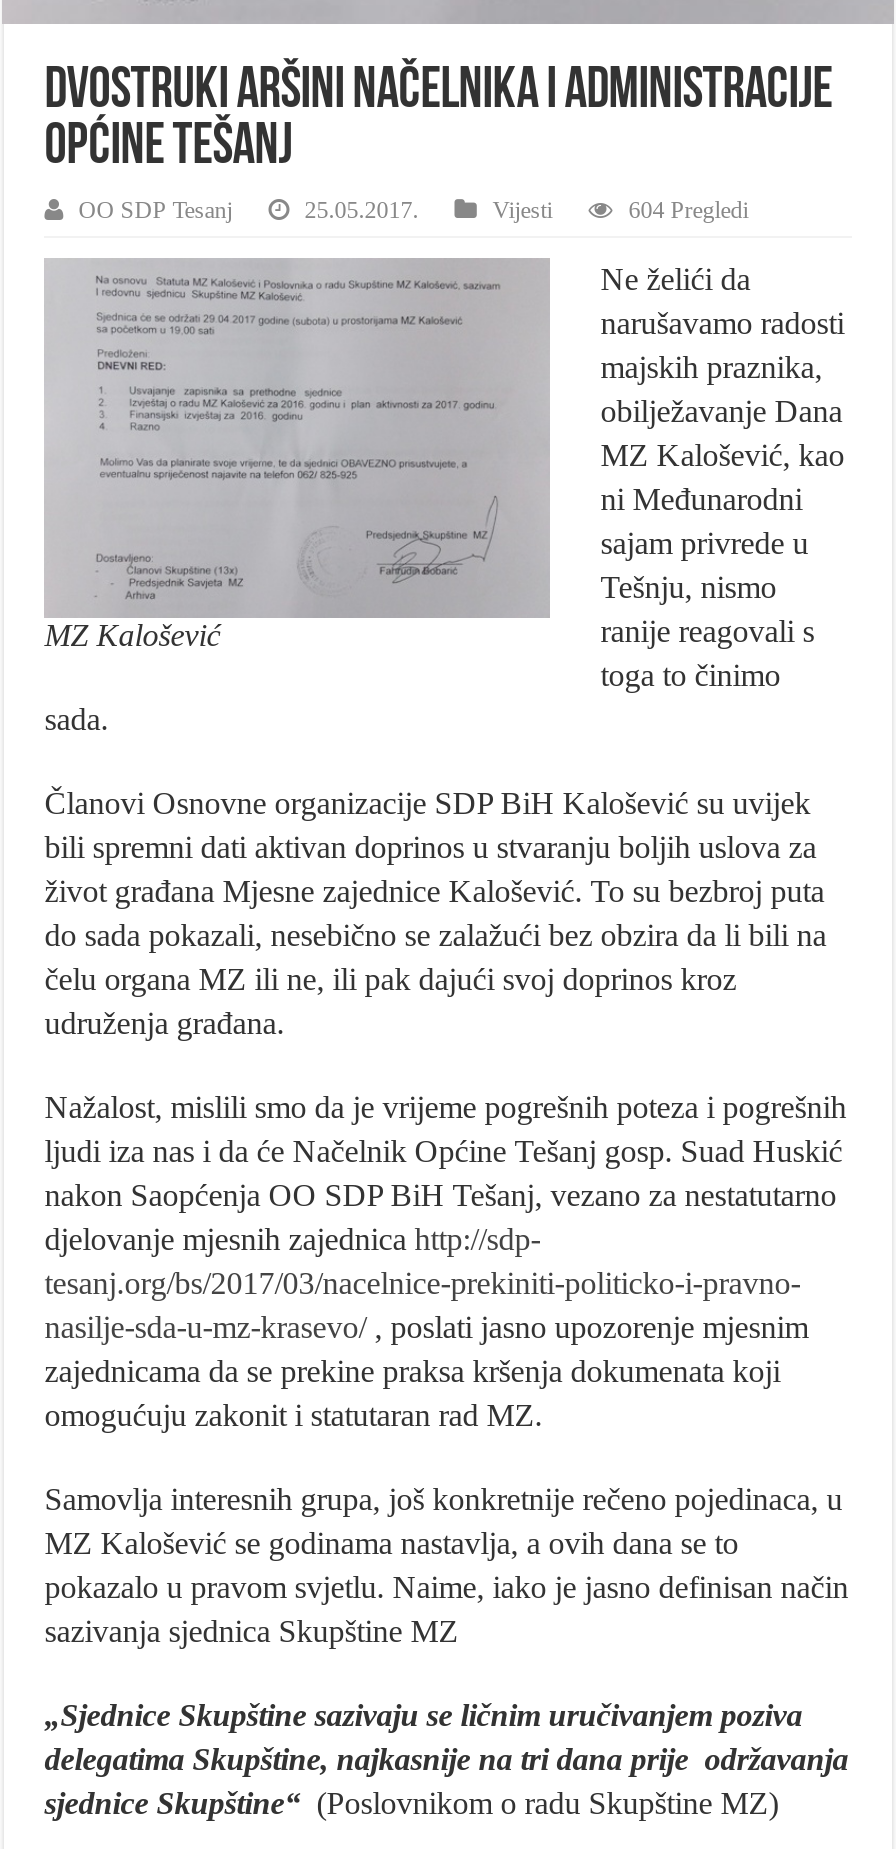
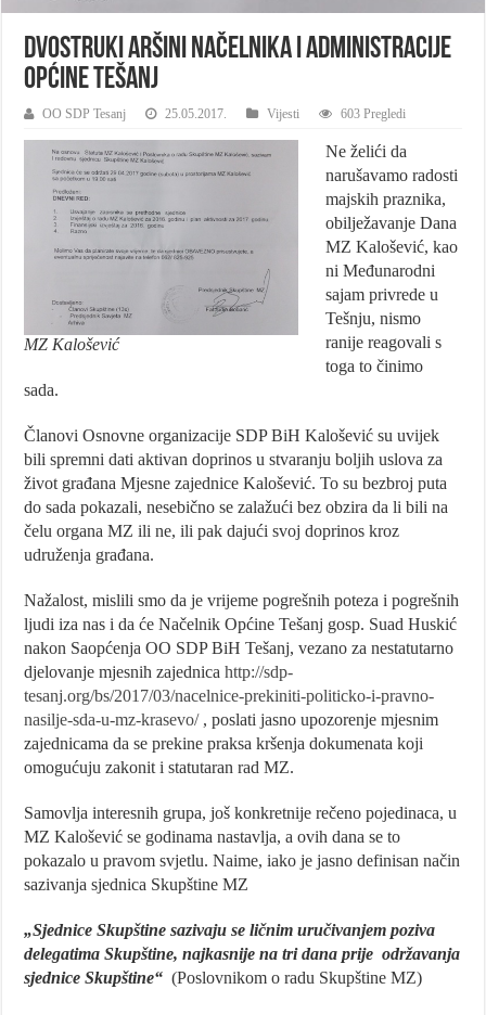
- 604 Pregledi
+ 603 Pregledi
